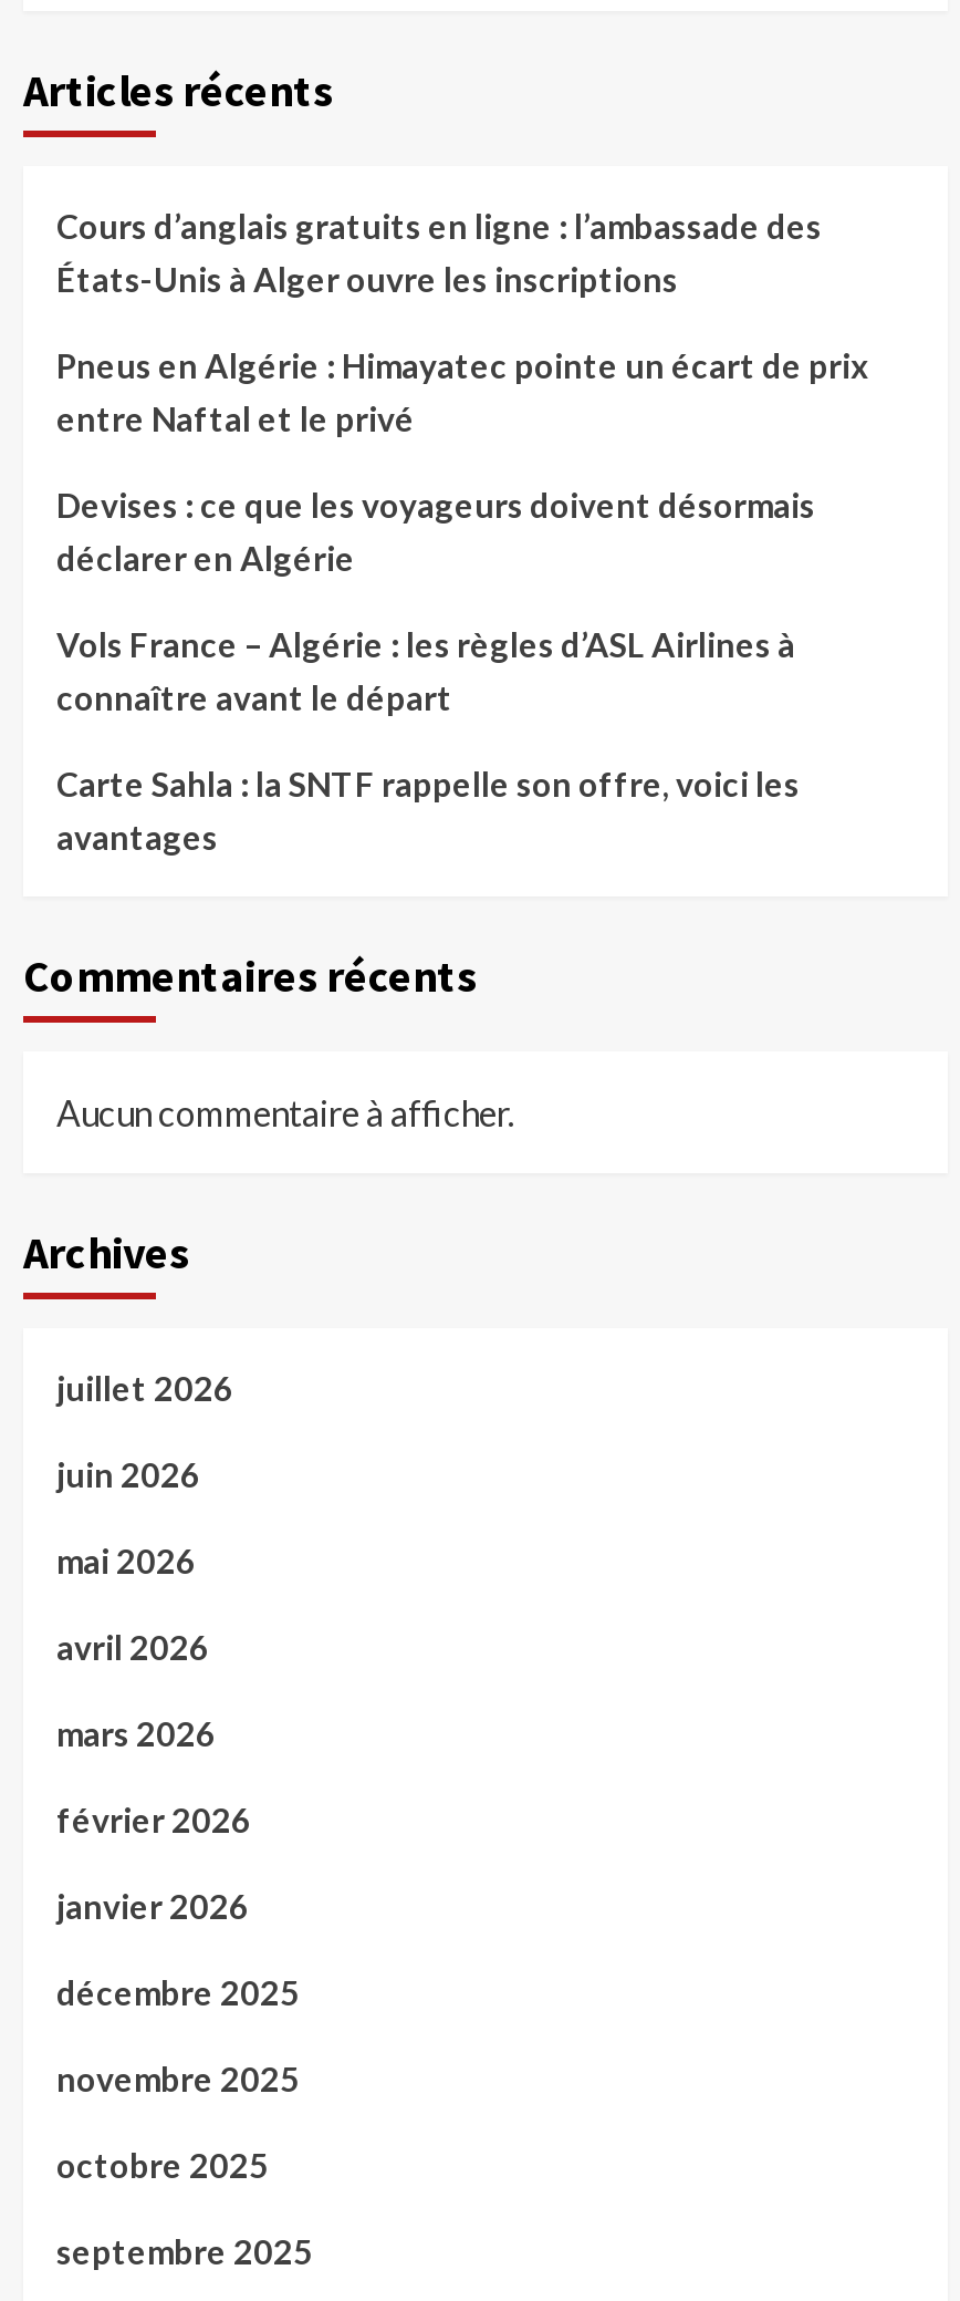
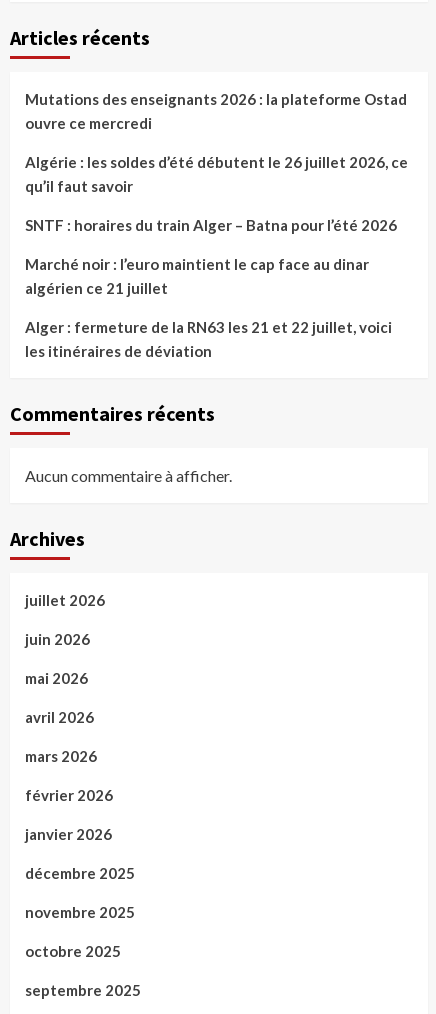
- Cours d’anglais gratuits en ligne : l’ambassade des
- États-Unis à Alger ouvre les inscriptions
+ Mutations des enseignants 2026 : la plateforme Ostad
+ ouvre ce mercredi

- Pneus en Algérie : Himayatec pointe un écart de prix
- entre Naftal et le privé
+ Algérie : les soldes d’été débutent le 26 juillet 2026, ce
+ qu’il faut savoir

- Devises : ce que les voyageurs doivent désormais
- déclarer en Algérie
+ SNTF : horaires du train Alger – Batna pour l’été 2026

- Vols France – Algérie : les règles d’ASL Airlines à
- connaître avant le départ
+ Marché noir : l’euro maintient le cap face au dinar
+ algérien ce 21 juillet

- Carte Sahla : la SNTF rappelle son offre, voici les
- avantages
+ Alger : fermeture de la RN63 les 21 et 22 juillet, voici
+ les itinéraires de déviation
